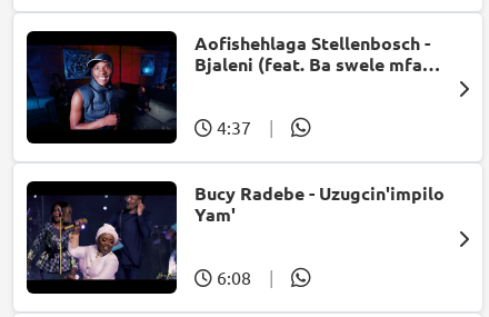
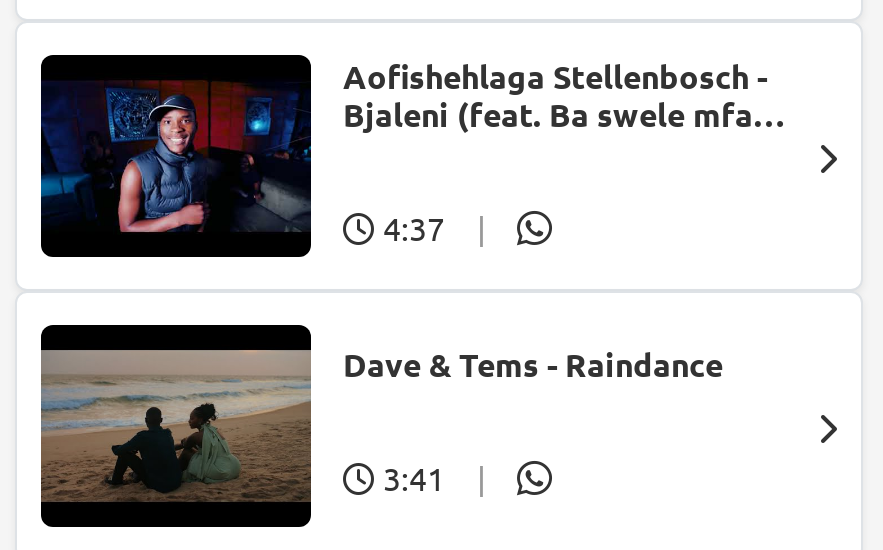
- [image]
- Bucy Radebe - Uzugcin'impilo
- Yam'
+ [image]
+ Dave & Tems - Raindance

- 6:08
+ 3:41
